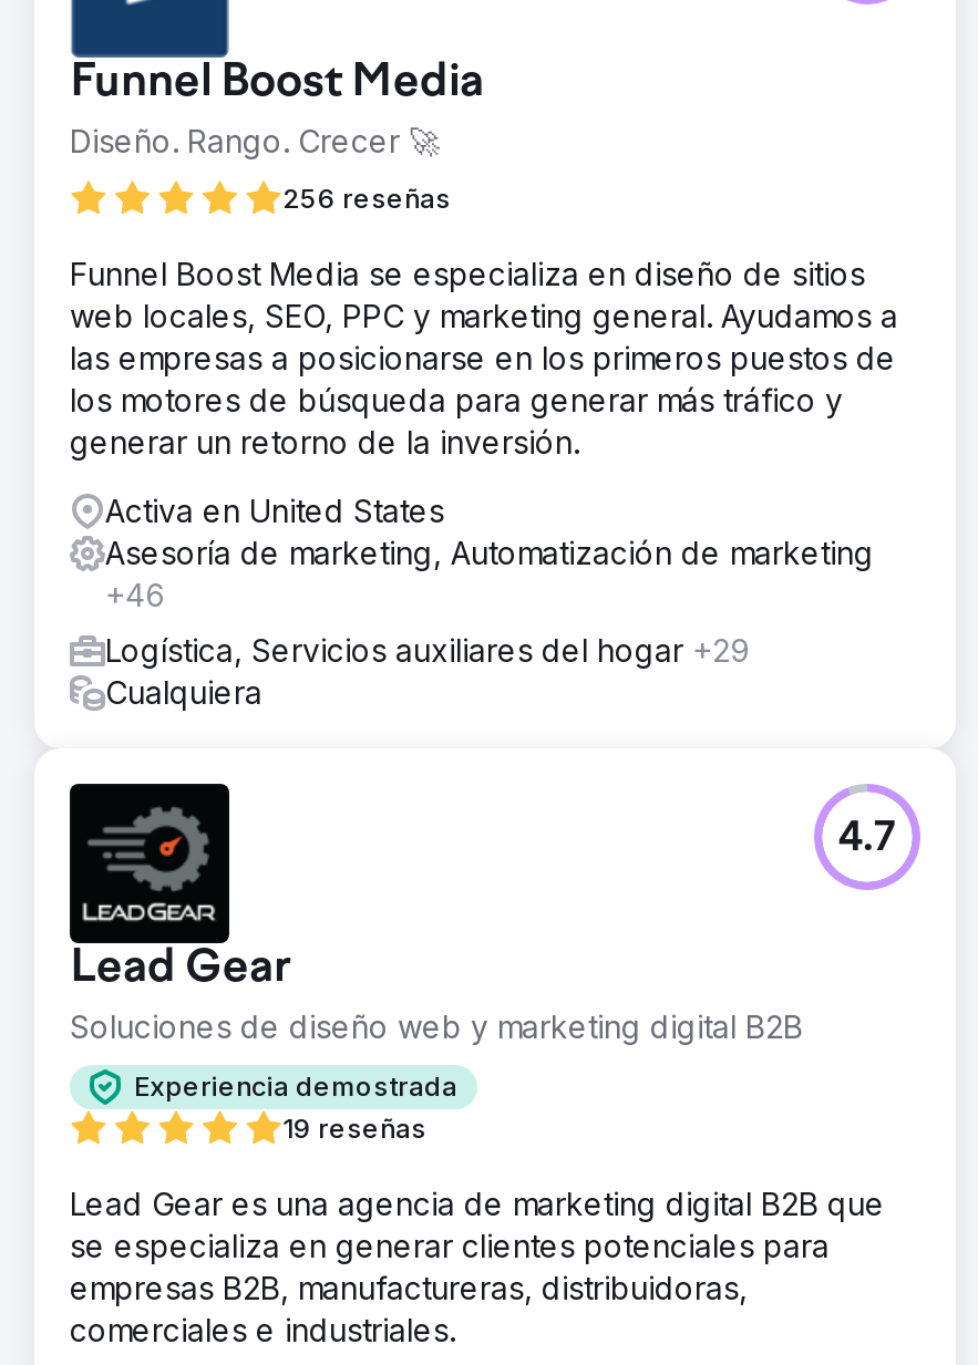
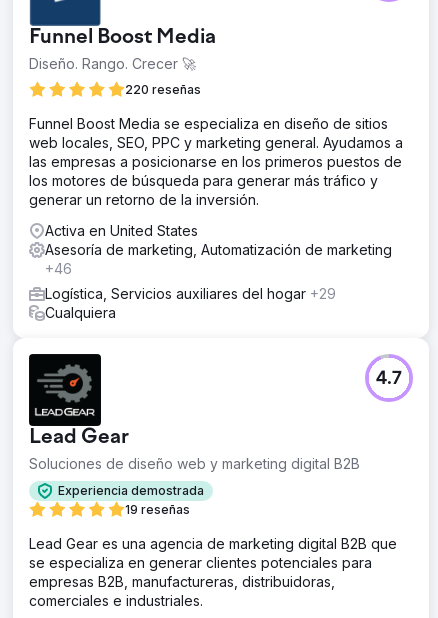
- 256 reseñas
+ 220 reseñas
